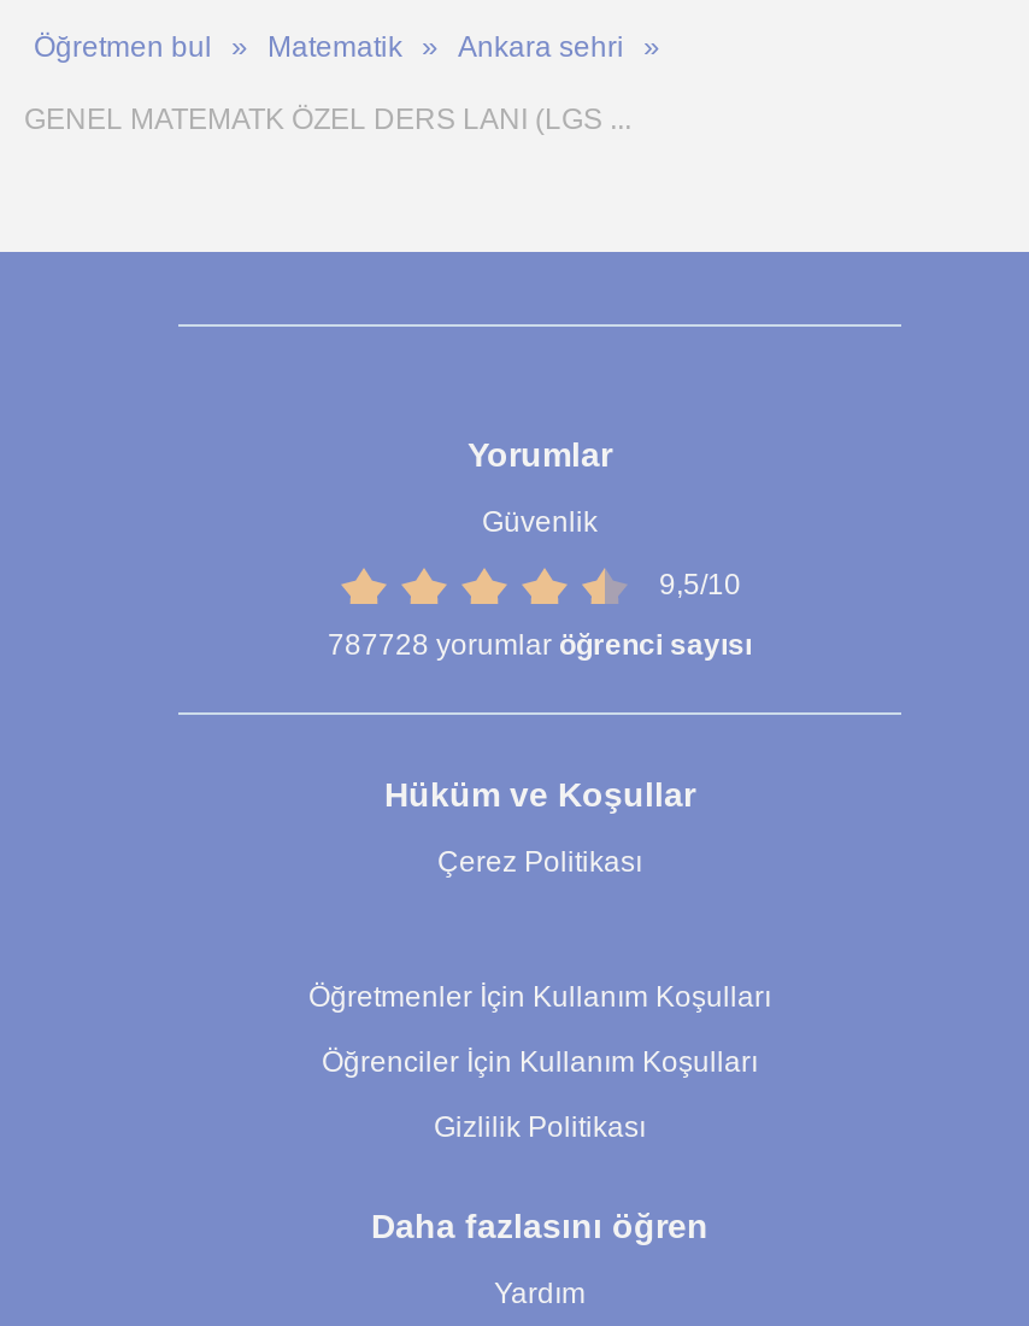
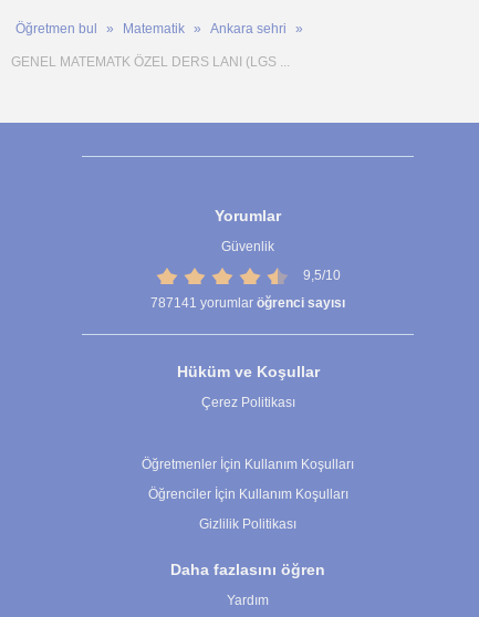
- 787728 yorumlar öğrenci sayısı
+ 787141 yorumlar öğrenci sayısı
